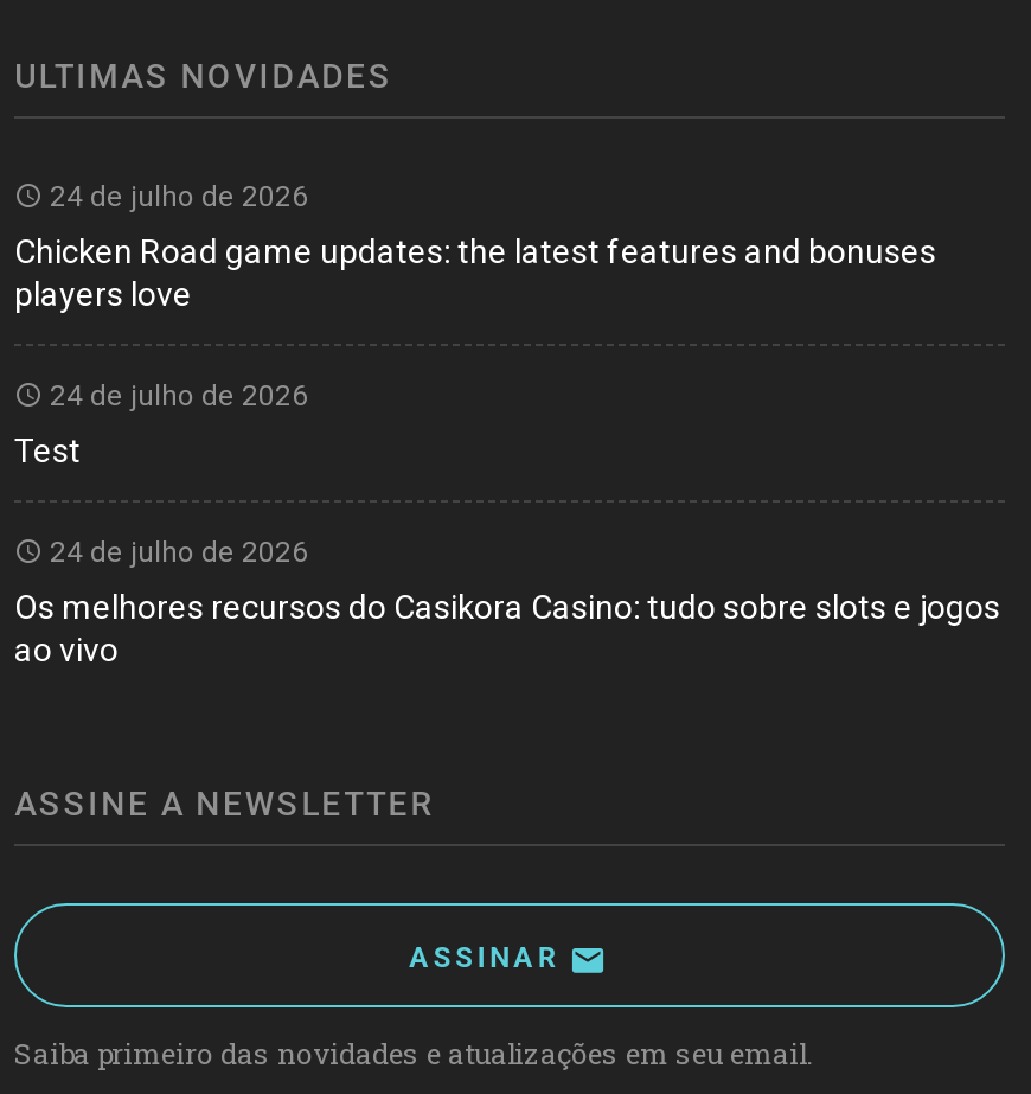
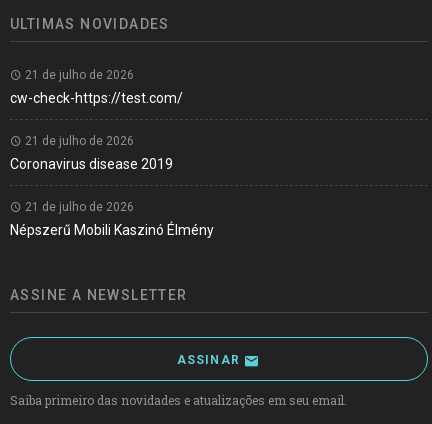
- 24 de julho de 2026
+ 21 de julho de 2026

- Chicken Road game updates: the latest features and bonuses
- players love
+ cw-check-https://test.com/

- 24 de julho de 2026
+ 21 de julho de 2026

- Test
+ Coronavirus disease 2019

- 24 de julho de 2026
+ 21 de julho de 2026

- Os melhores recursos do Casikora Casino: tudo sobre slots e jogos
- ao vivo
+ Népszerű Mobili Kaszinó Élmény
